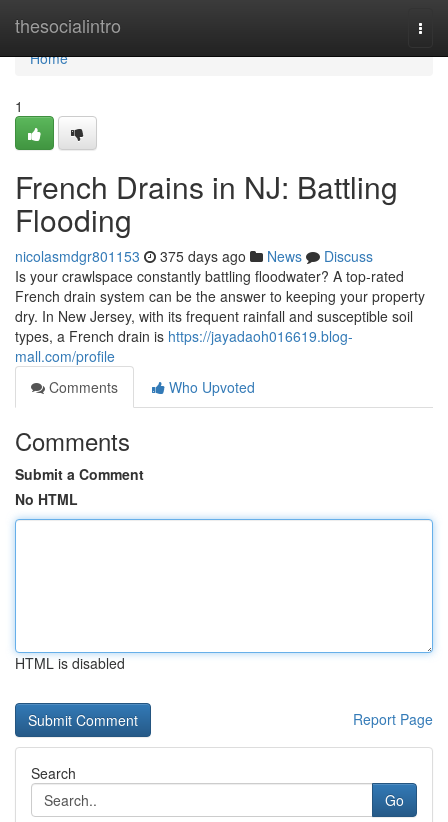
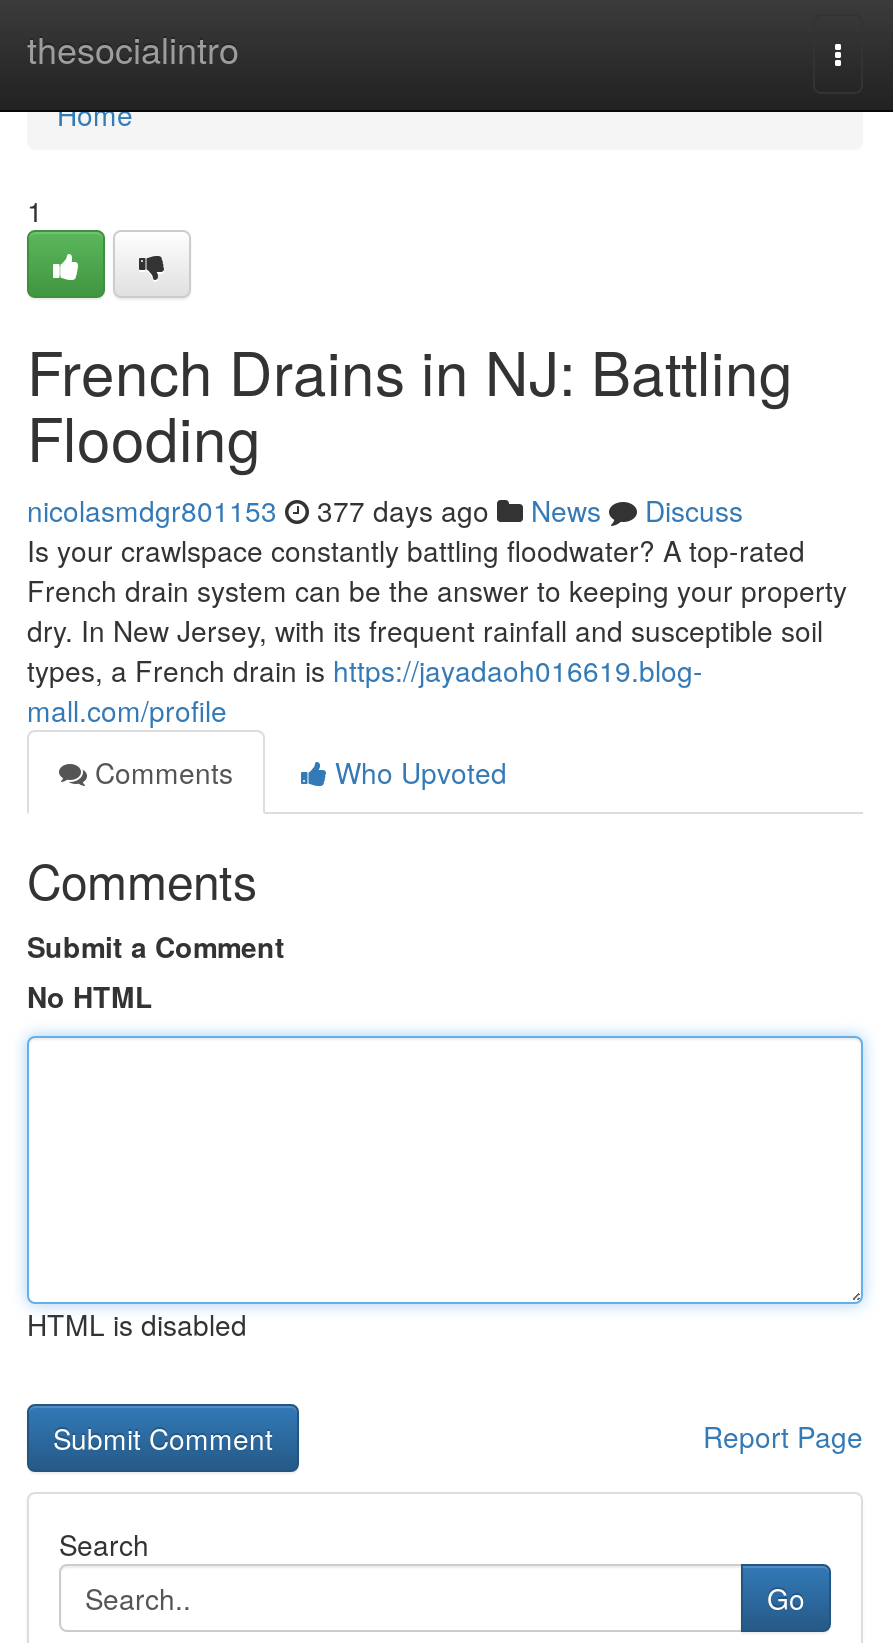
- nicolasmdgr801153 375 days ago News Discuss
+ nicolasmdgr801153 377 days ago News Discuss
